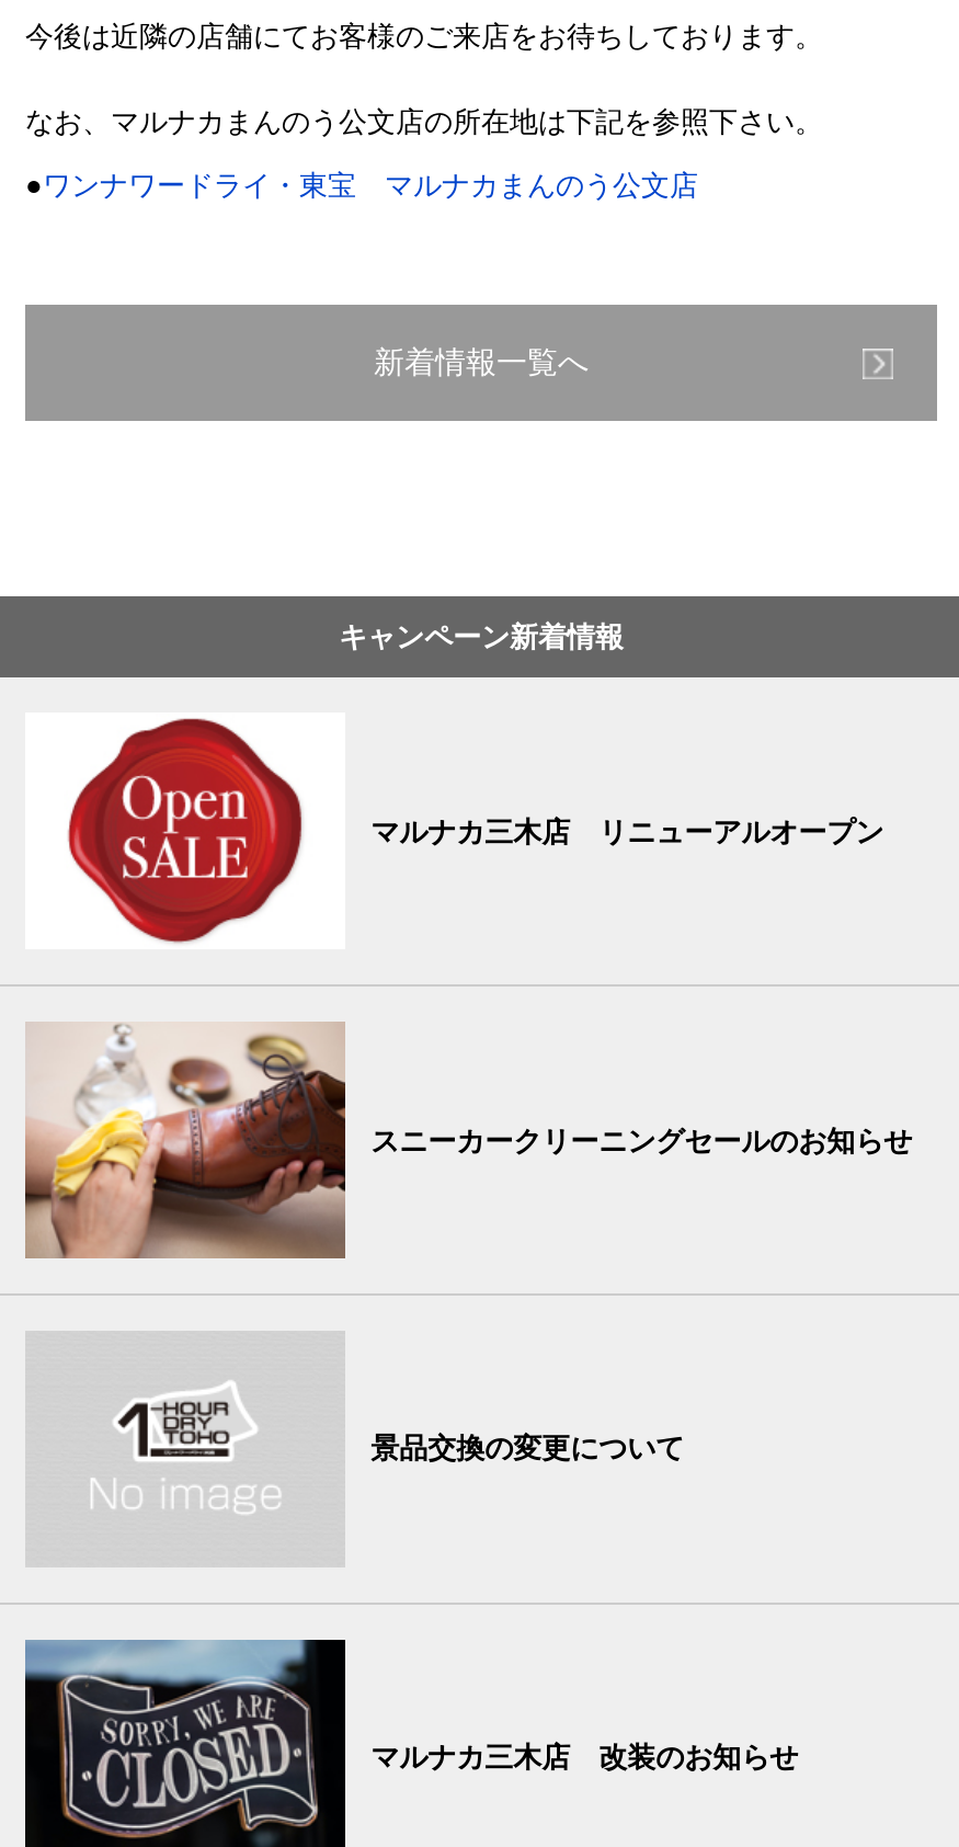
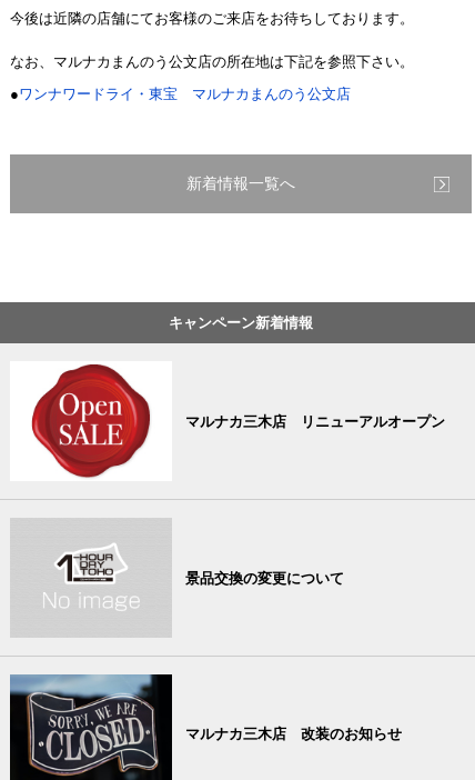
- [image]
- スニーカークリーニングセールのお知らせ
